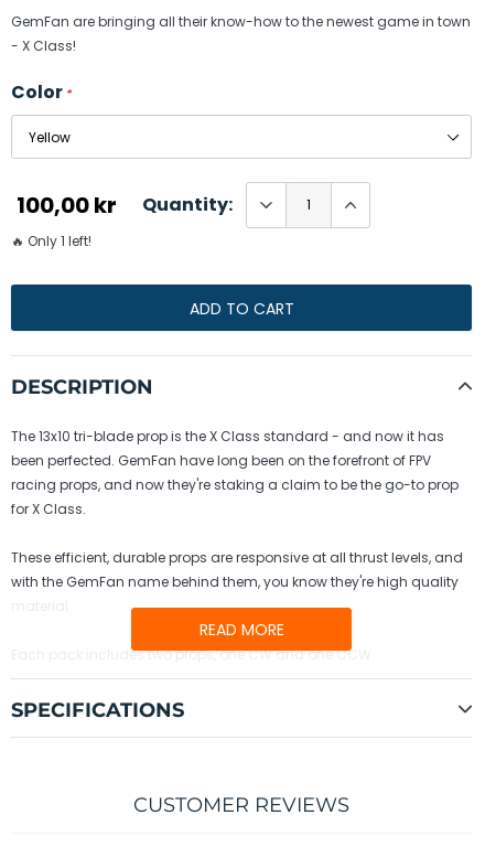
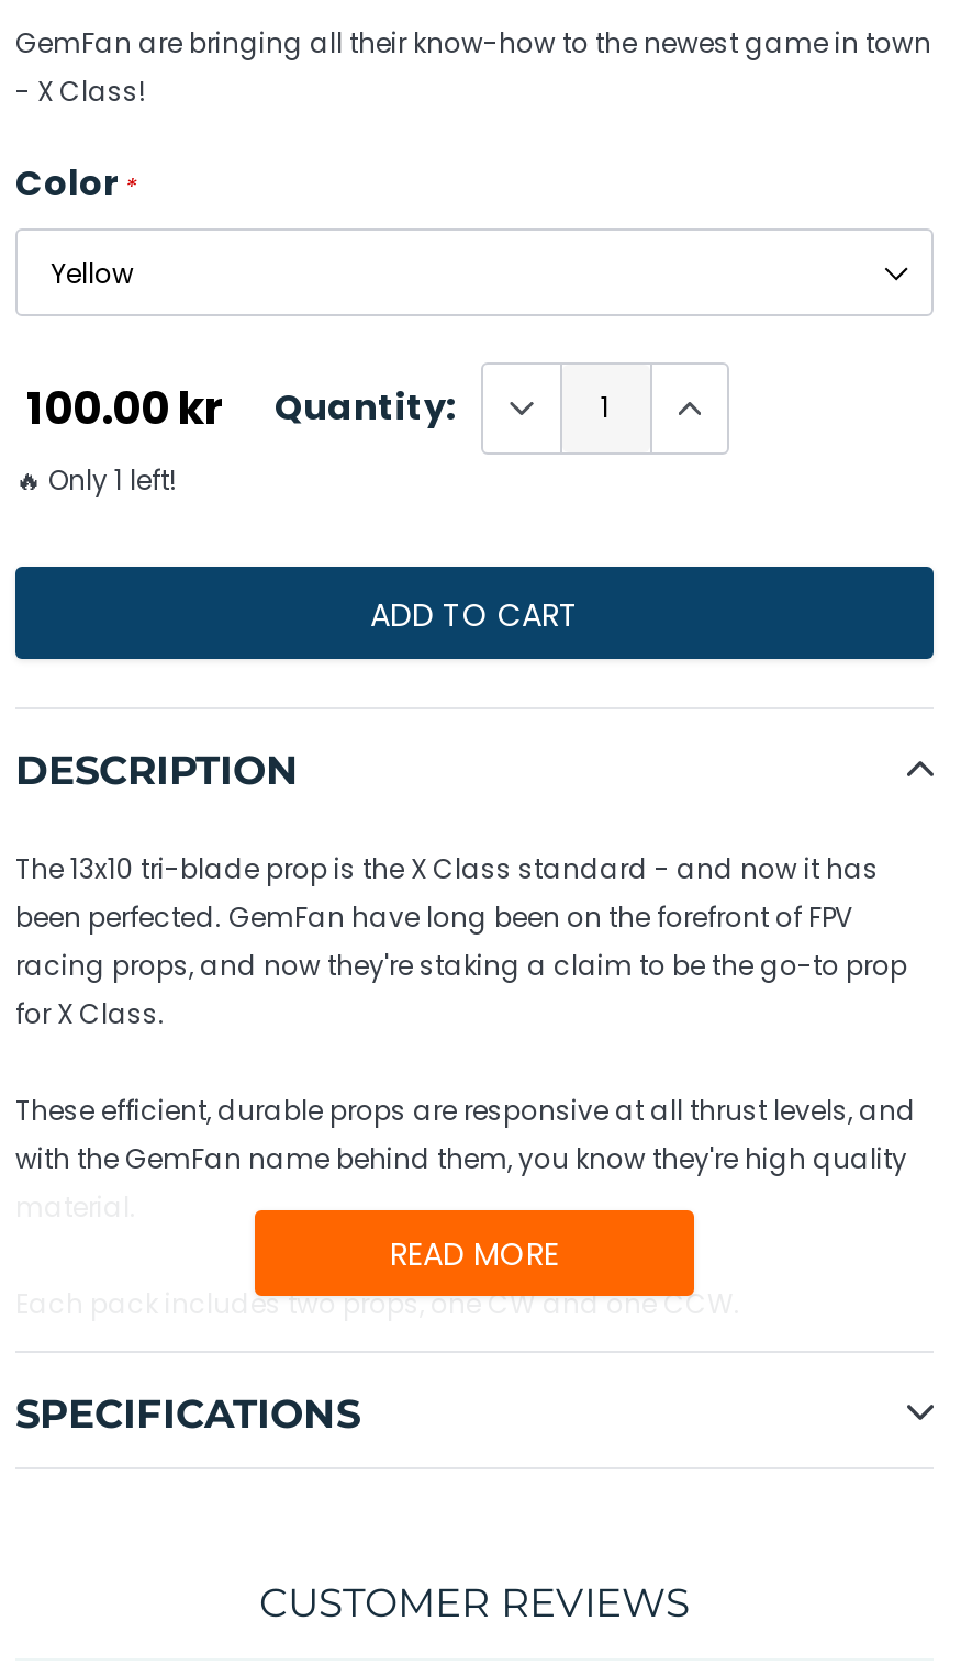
- 100,00 kr Quantity:
+ 100.00 kr Quantity:
